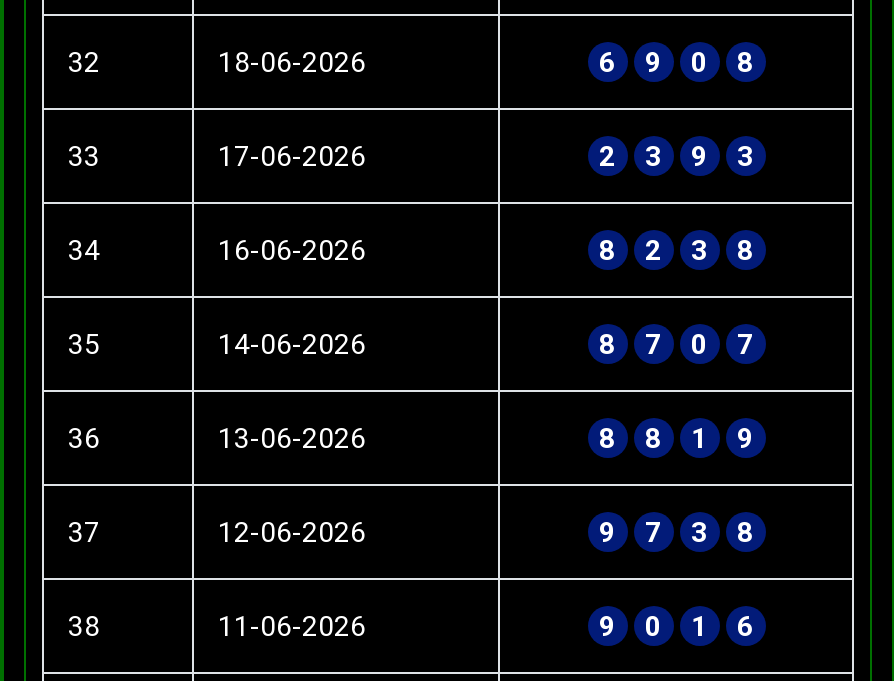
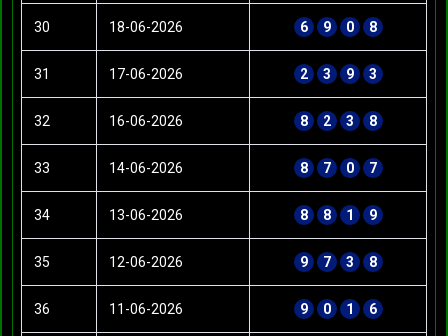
- 32
+ 30

- 33
+ 31

- 34
+ 32

- 35
+ 33

- 36
+ 34

- 37
+ 35

- 38
+ 36
